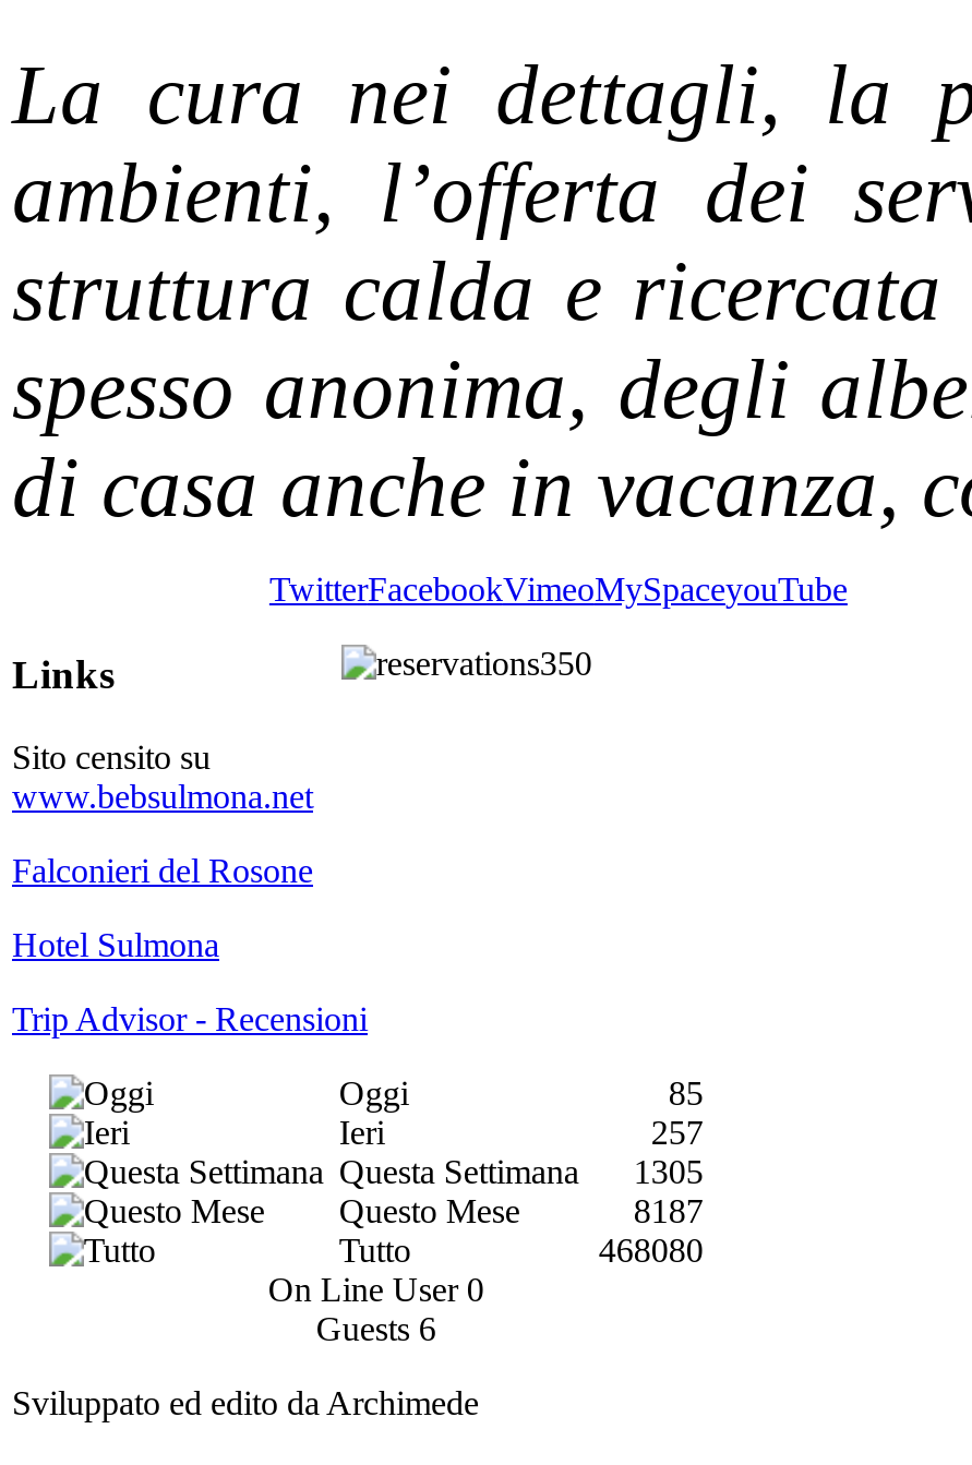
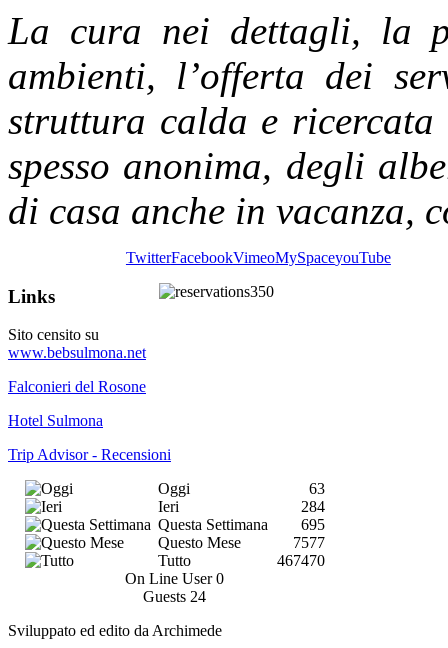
- 85
+ 63

- 257
+ 284

- Questa Settimana 1305
+ Questa Settimana 695

- 8187
+ 7577

- 468080
+ 467470

- Guests 6
+ Guests 24
